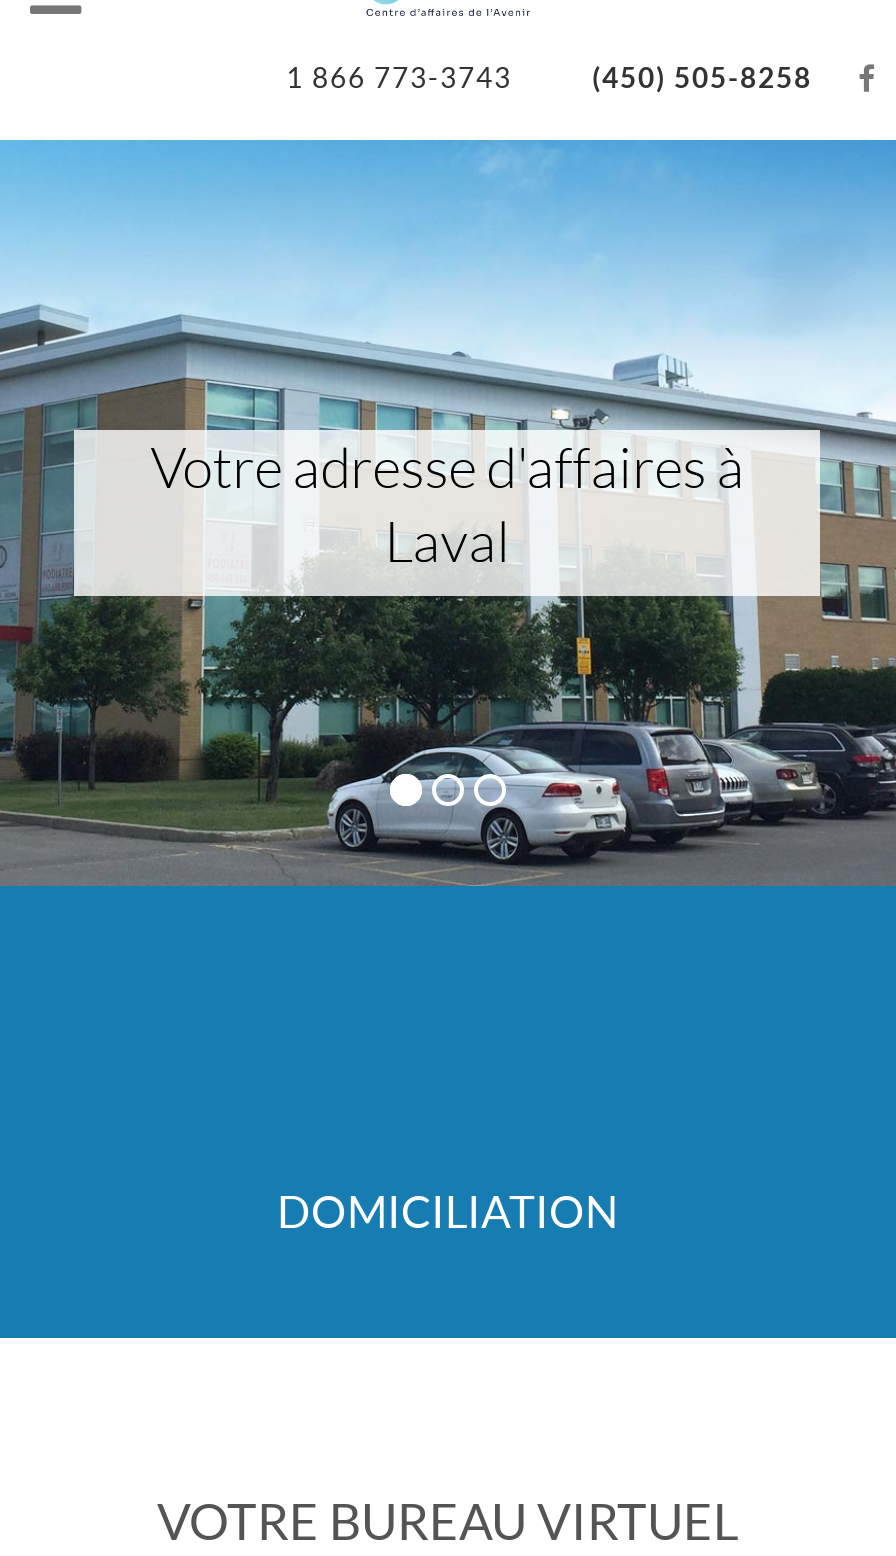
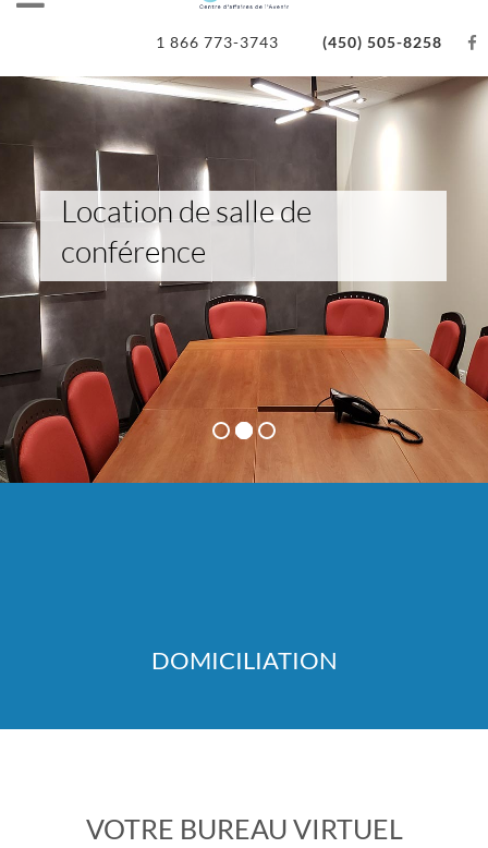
+ Location de salle de
+ conférence

- [image]
+ [image]
